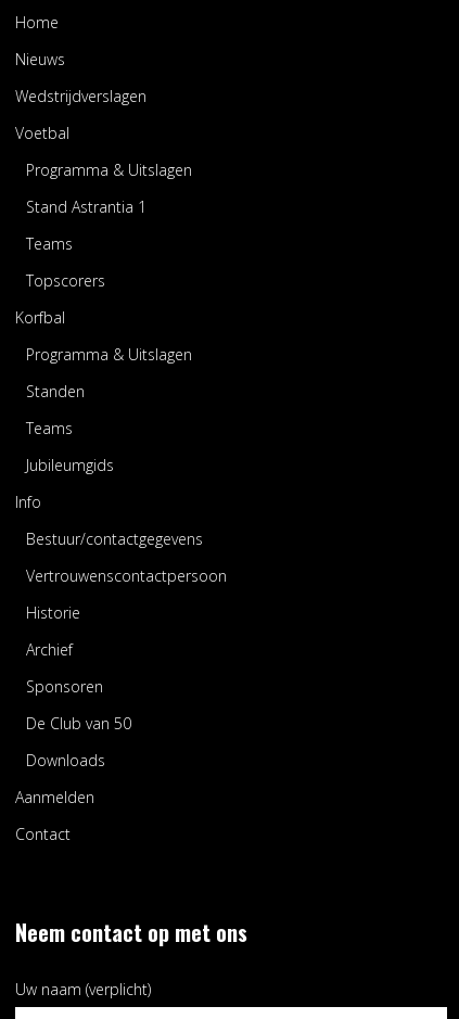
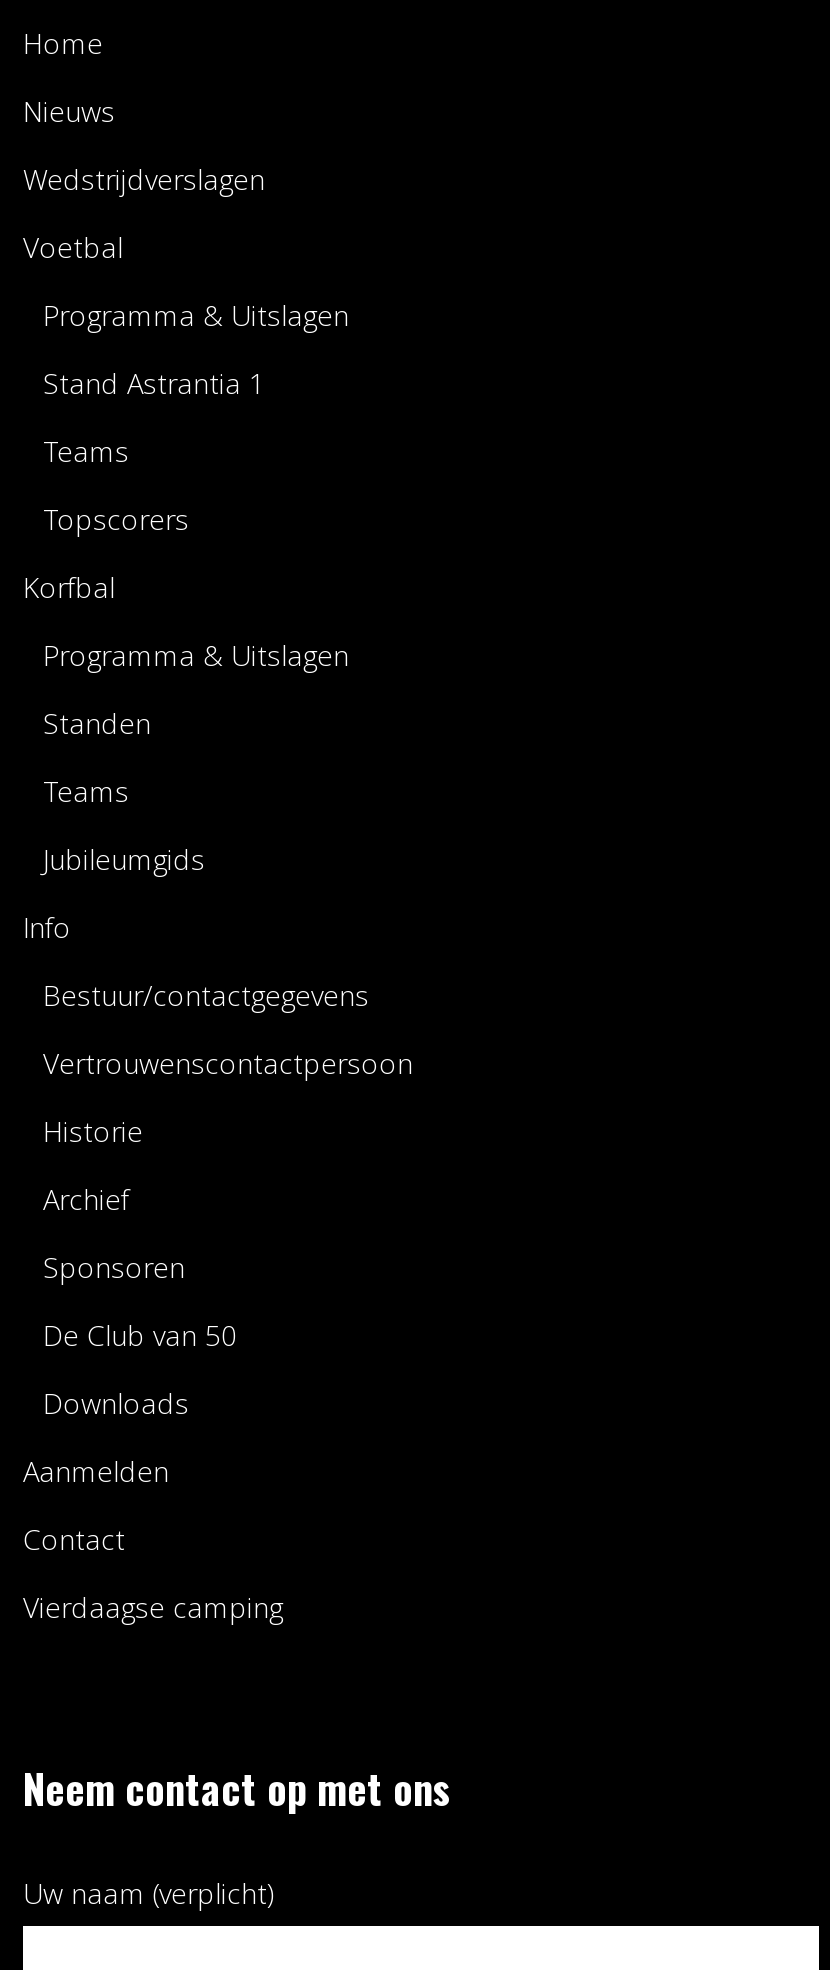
+ Vierdaagse camping
